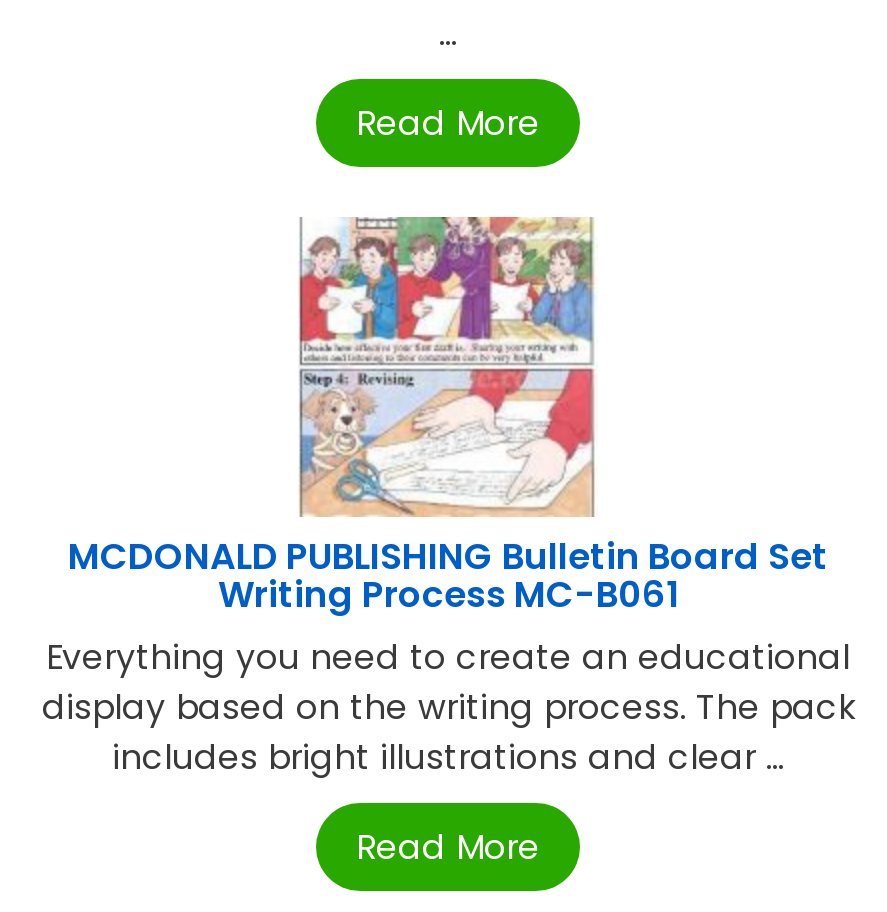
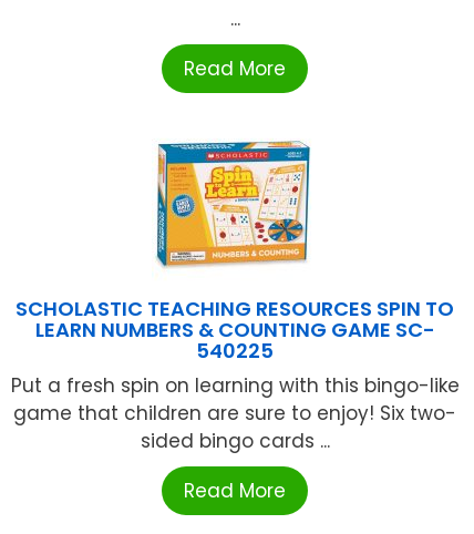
- [image]
- MCDONALD PUBLISHING Bulletin Board Set
- Writing Process MC-B061
- Everything you need to create an educational
- display based on the writing process. The pack
- includes bright illustrations and clear ...
+ [image]
+ SCHOLASTIC TEACHING RESOURCES SPIN TO
+ LEARN NUMBERS & COUNTING GAME SC-
+ 540225
+ Put a fresh spin on learning with this bingo-like
+ game that children are sure to enjoy! Six two-
+ sided bingo cards ...
